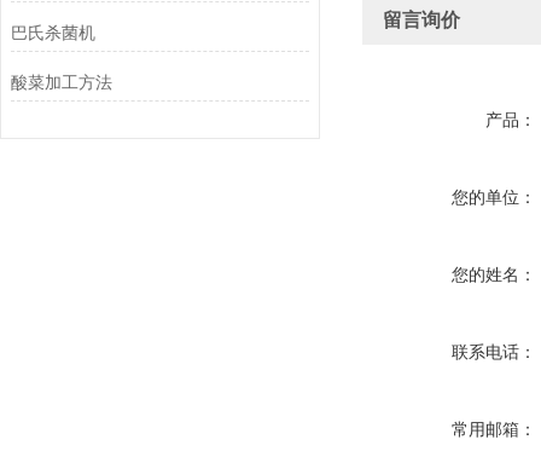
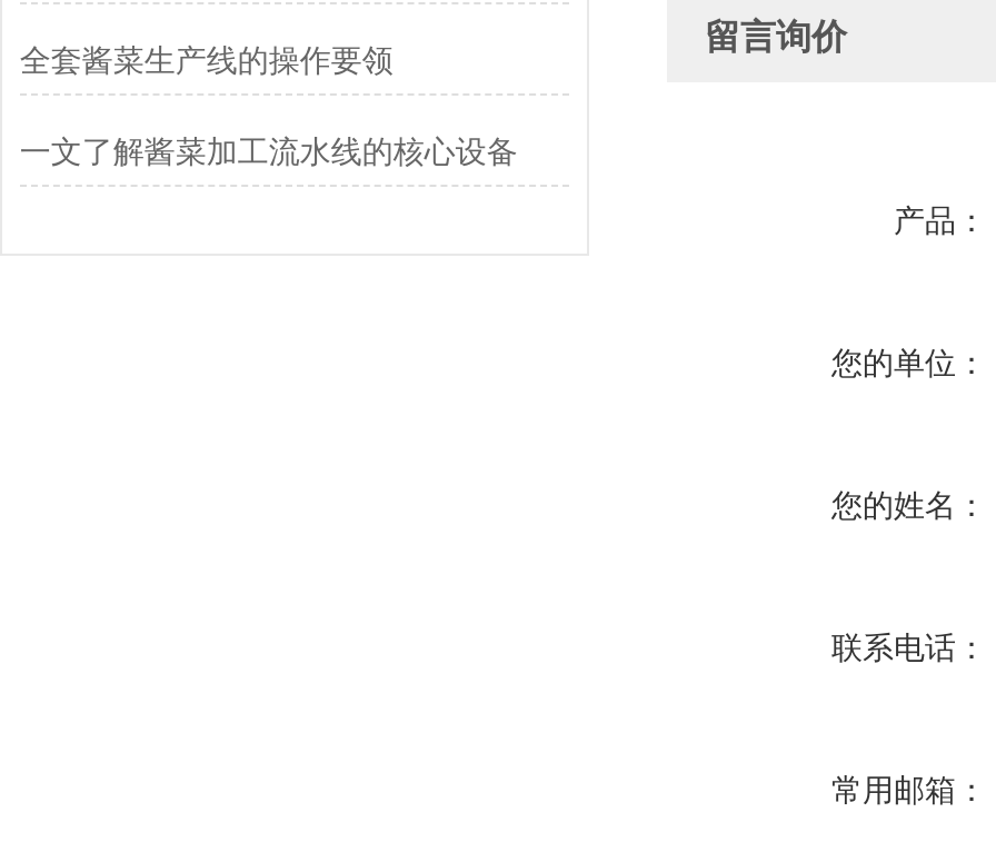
- 巴氏杀菌机
+ 全套酱菜生产线的操作要领

- 酸菜加工方法
+ 一文了解酱菜加工流水线的核心设备
